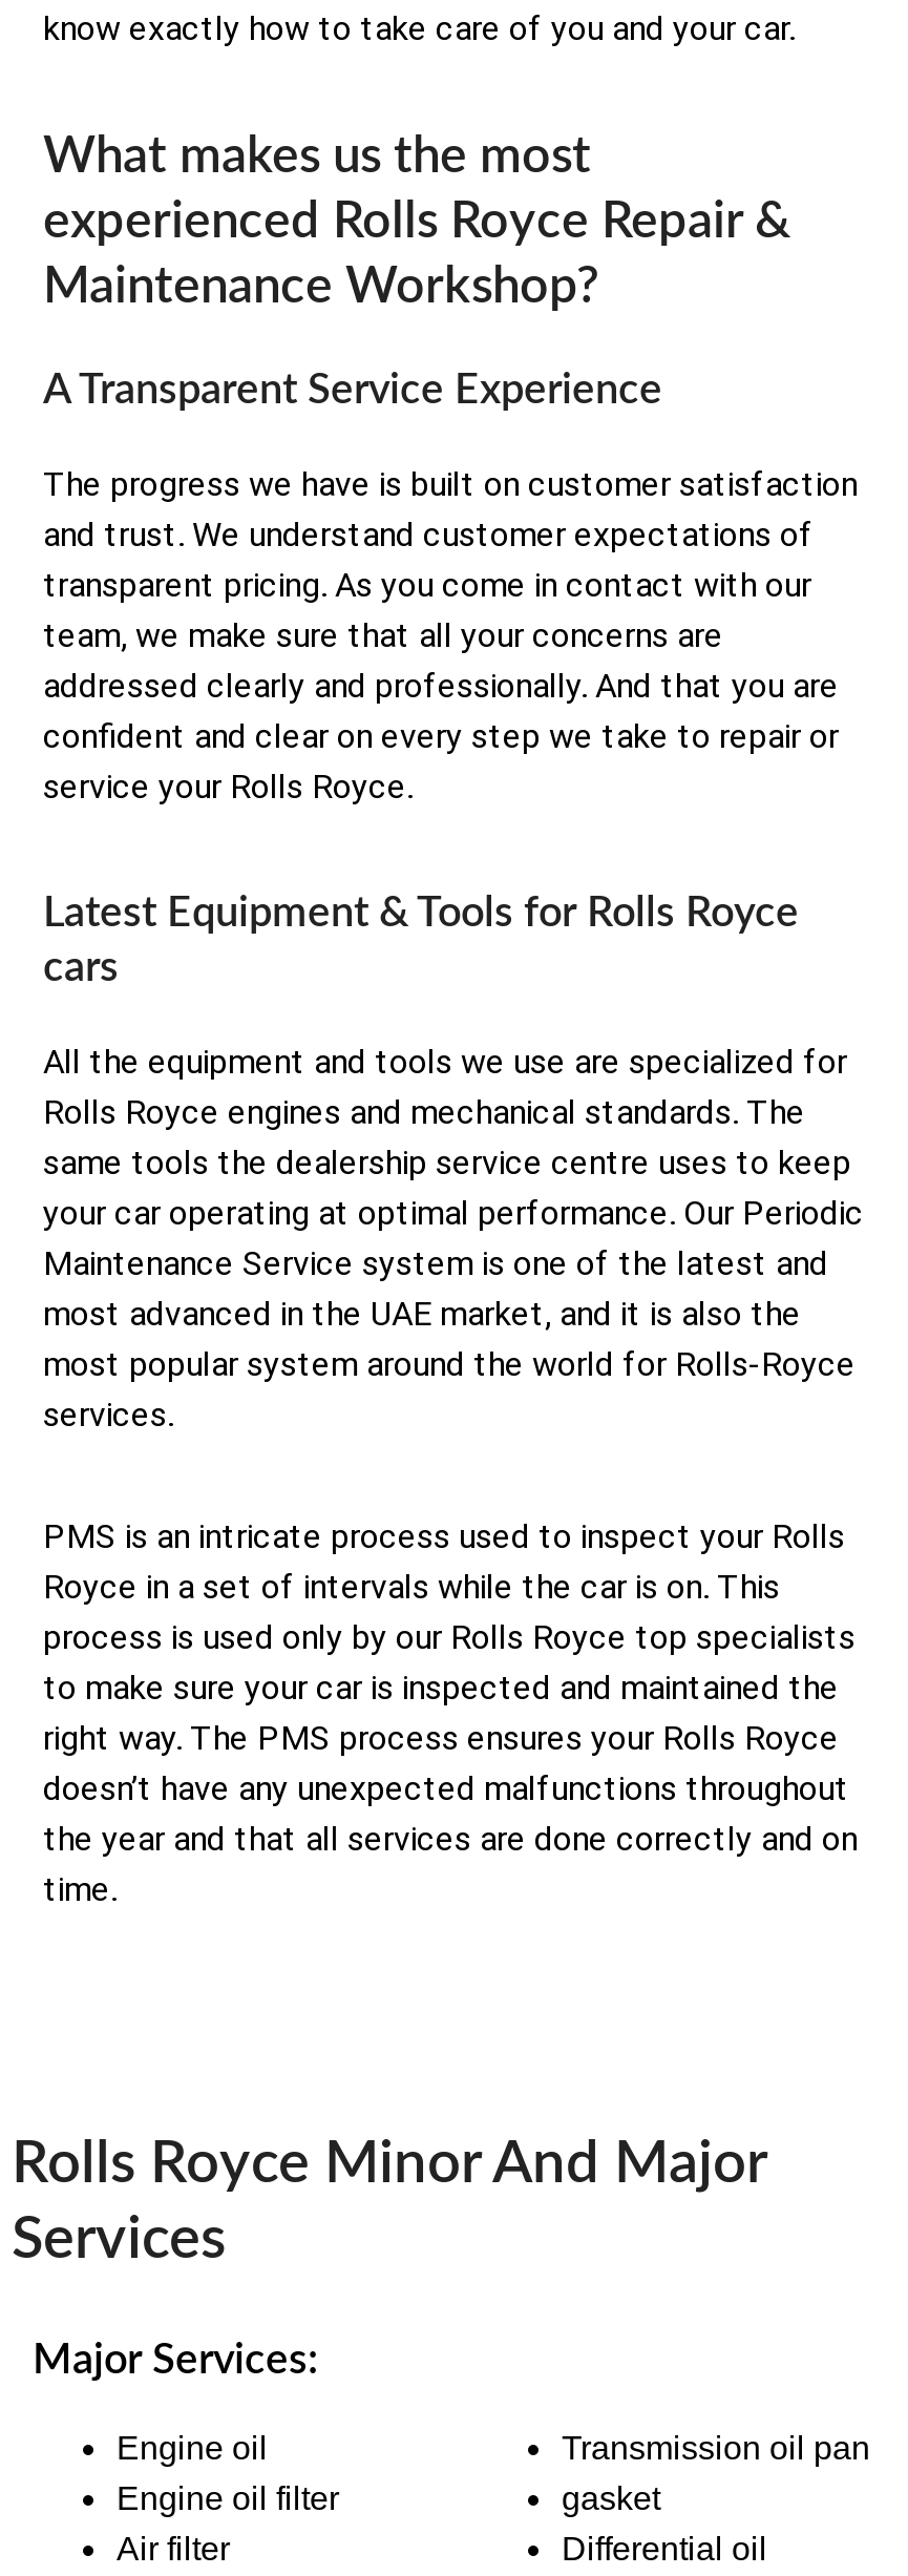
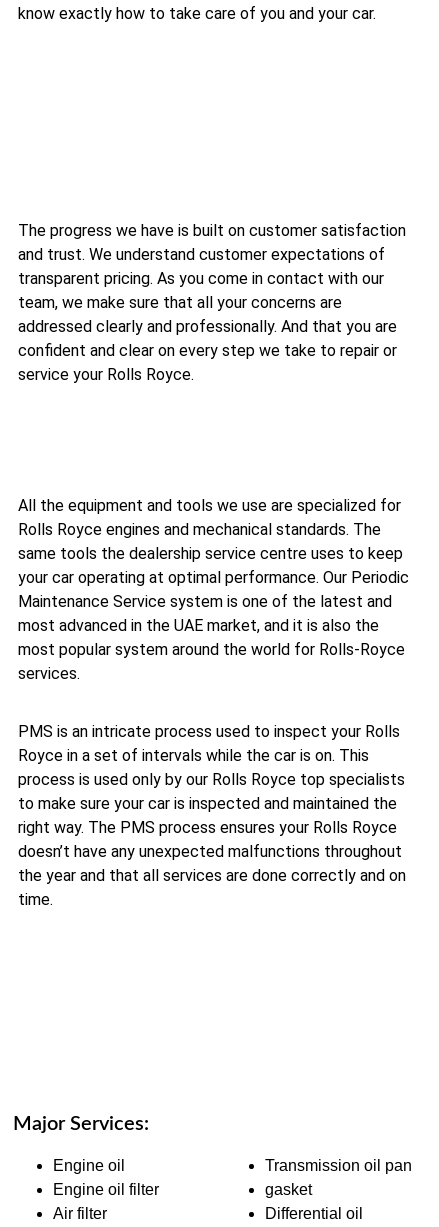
- What makes us the most
- experienced Rolls Royce Repair &
- Maintenance Workshop?
- A Transparent Service Experience

- Latest Equipment & Tools for Rolls Royce
- cars

- Rolls Royce Minor And Major
- Services
